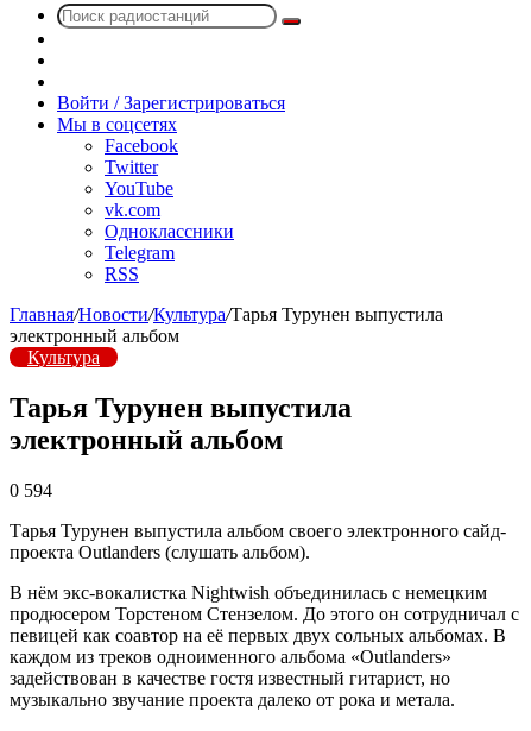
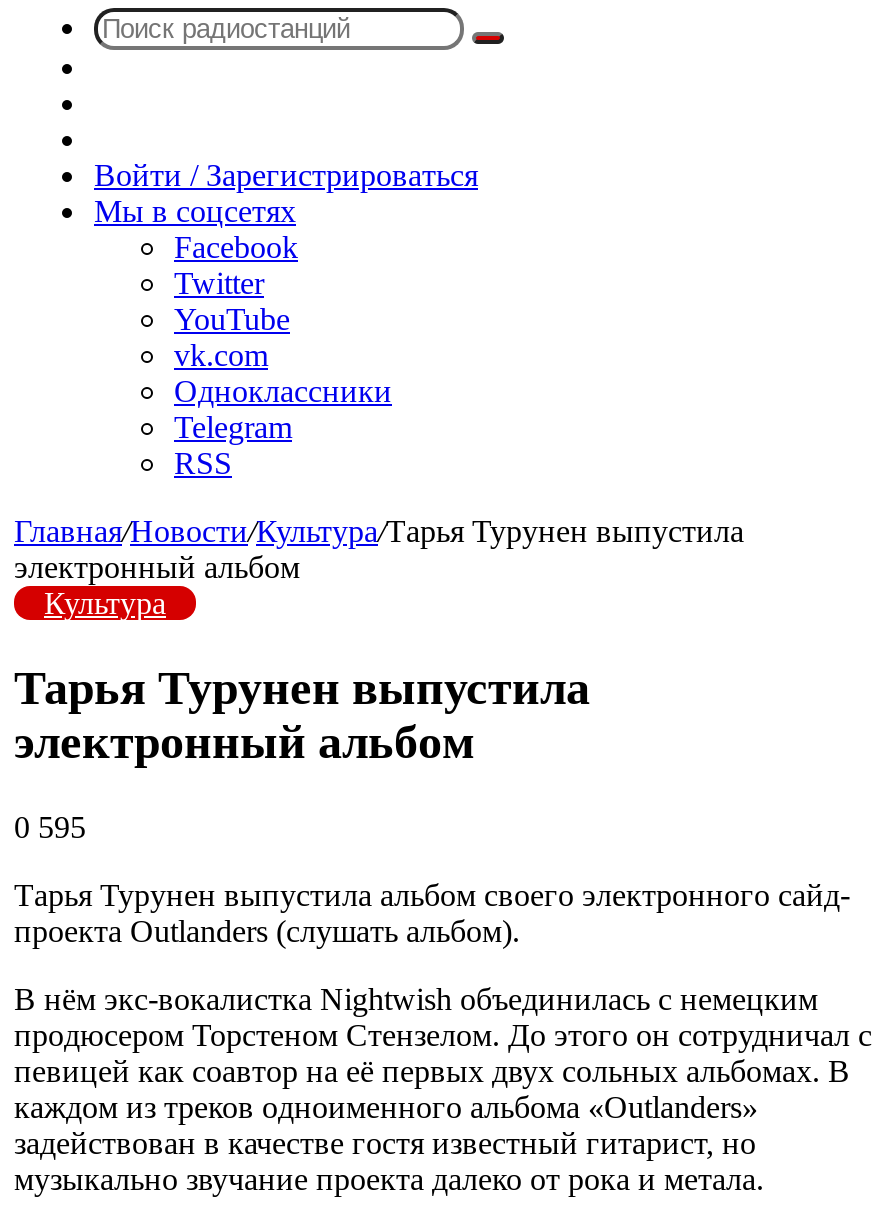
- 0 594
+ 0 595
